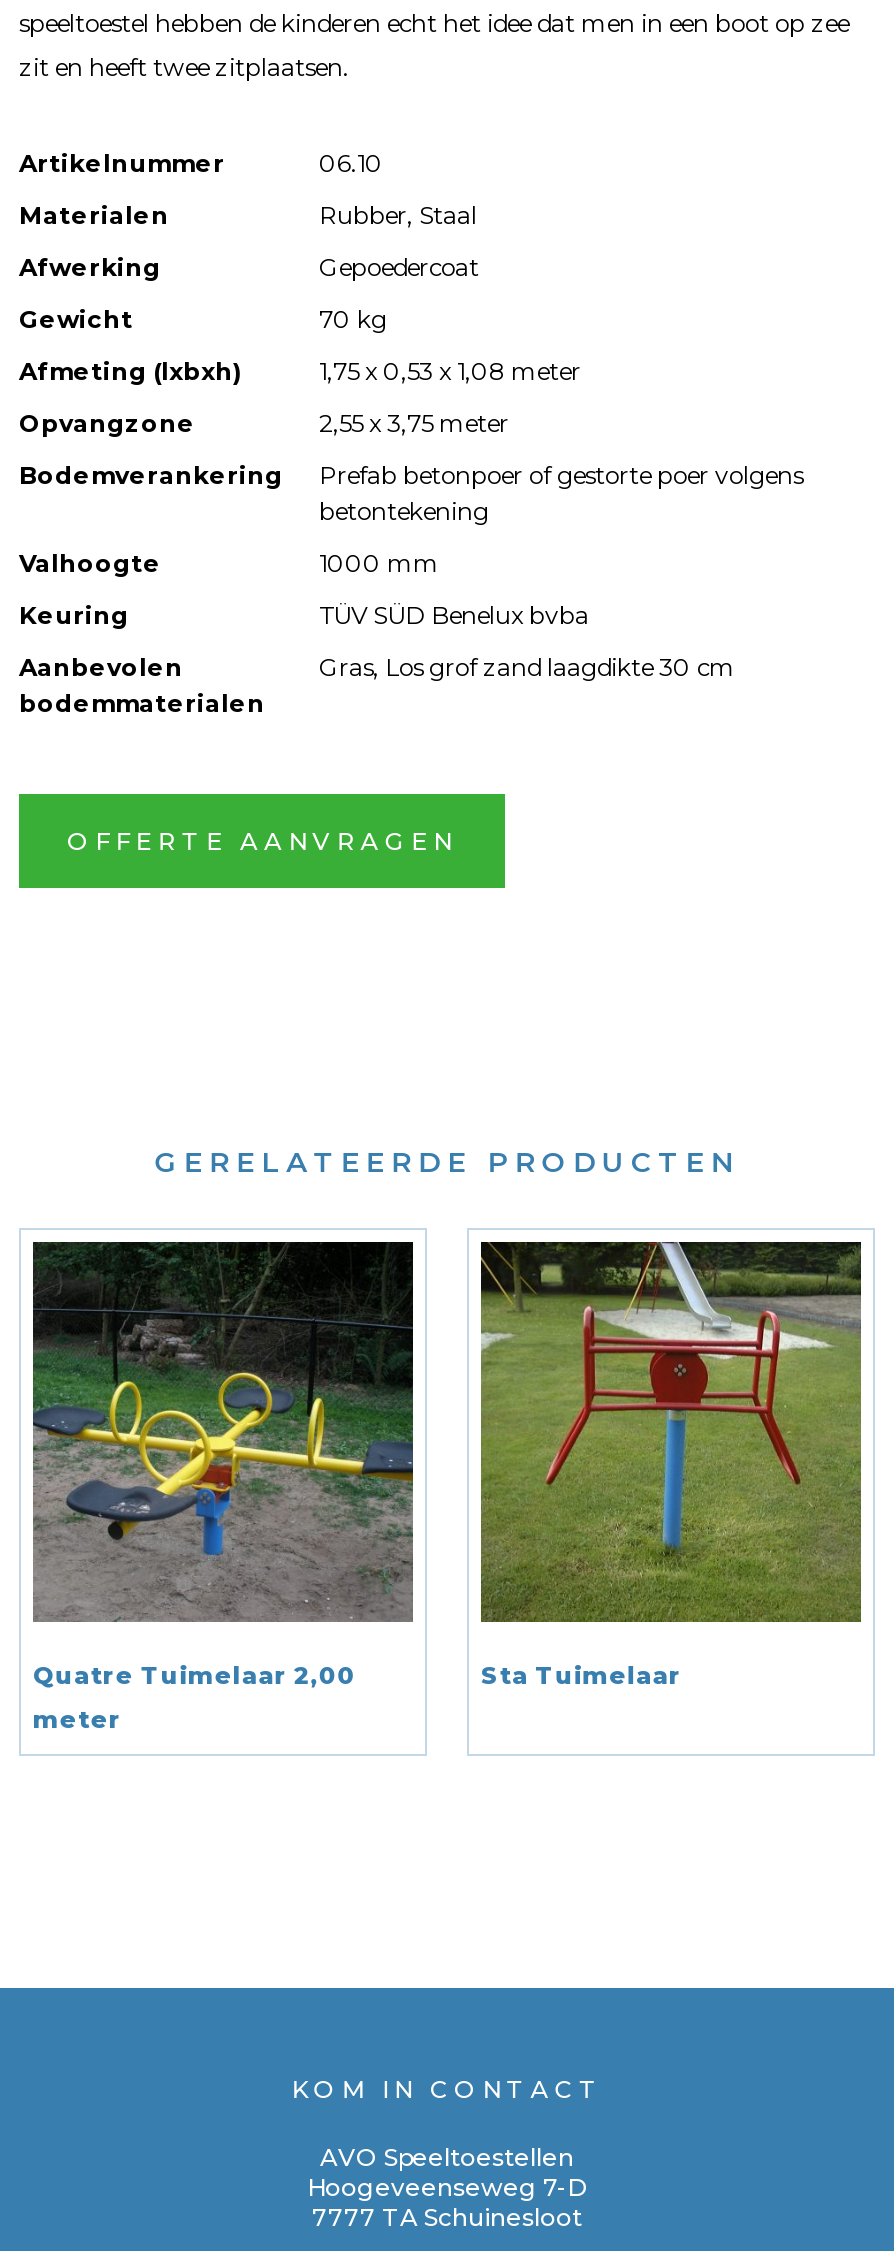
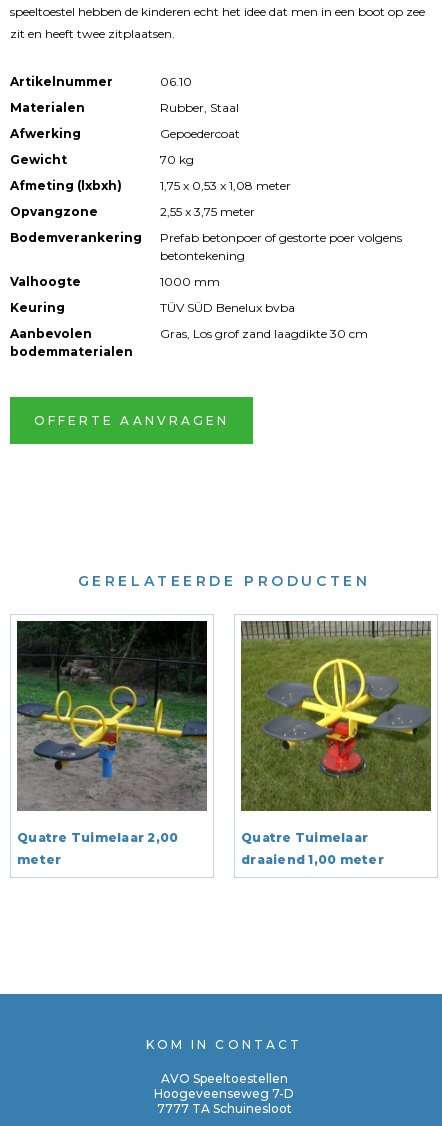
- [image]
- Sta Tuimelaar
+ [image]
+ Quatre Tuimelaar
+ draaiend 1,00 meter
